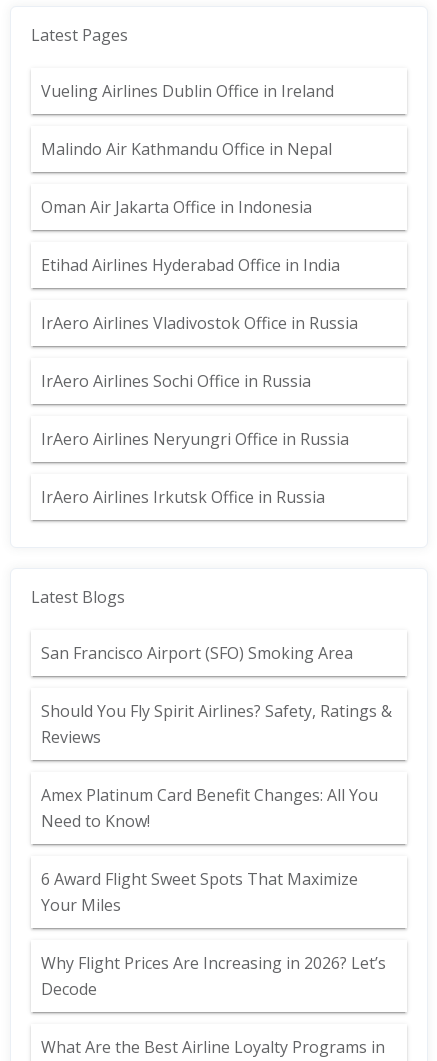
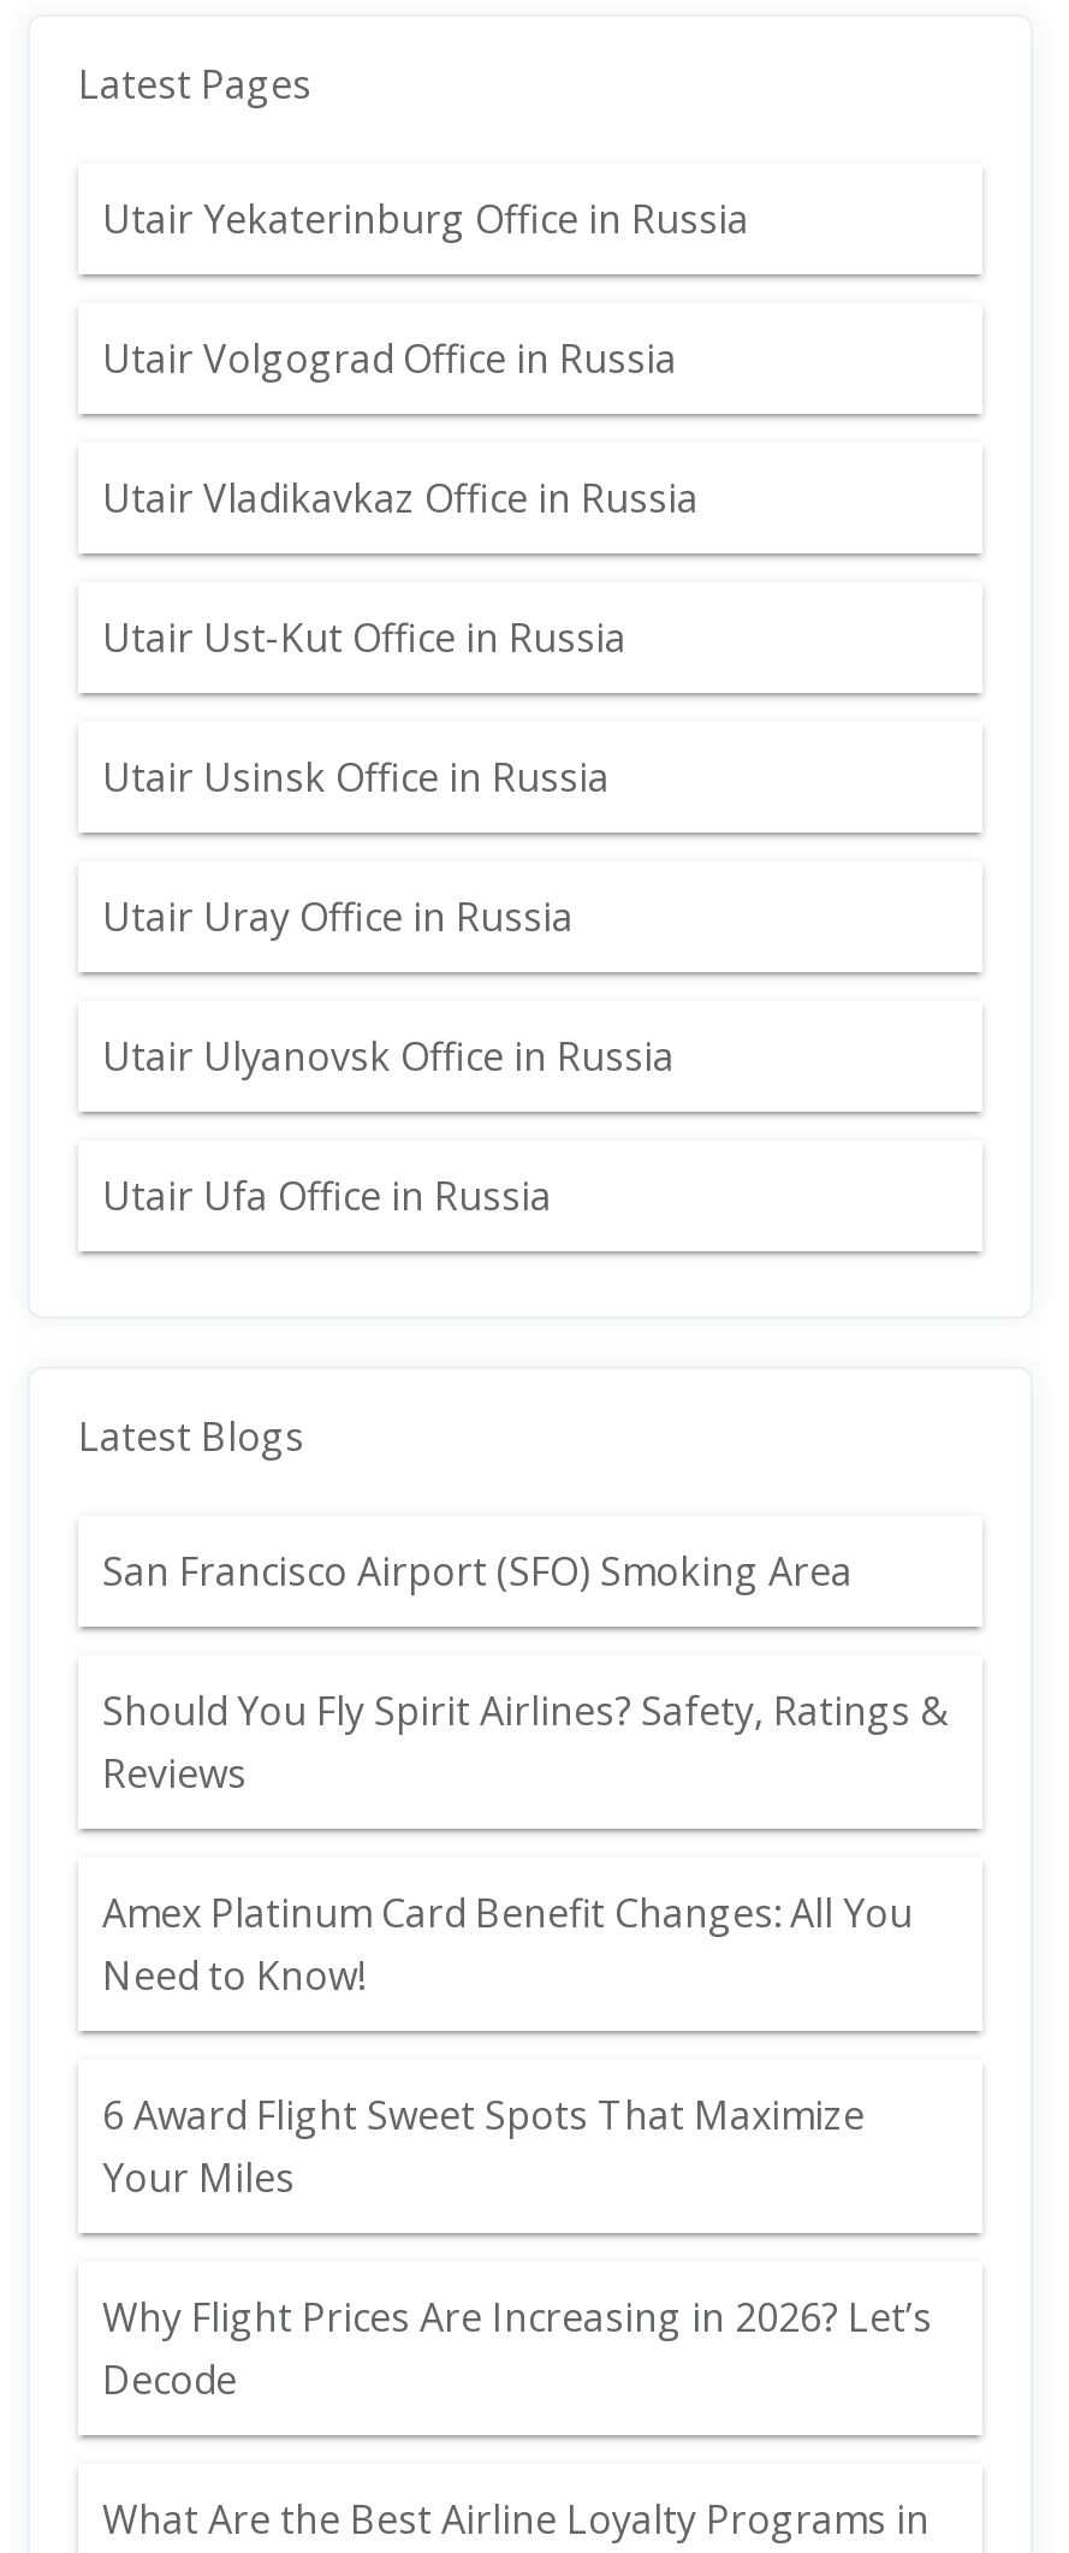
- Vueling Airlines Dublin Office in Ireland
+ Utair Yekaterinburg Office in Russia

- Malindo Air Kathmandu Office in Nepal
+ Utair Volgograd Office in Russia

- Oman Air Jakarta Office in Indonesia
+ Utair Vladikavkaz Office in Russia

- Etihad Airlines Hyderabad Office in India
+ Utair Ust-Kut Office in Russia

- IrAero Airlines Vladivostok Office in Russia
+ Utair Usinsk Office in Russia

- IrAero Airlines Sochi Office in Russia
+ Utair Uray Office in Russia

- IrAero Airlines Neryungri Office in Russia
+ Utair Ulyanovsk Office in Russia

- IrAero Airlines Irkutsk Office in Russia
+ Utair Ufa Office in Russia
